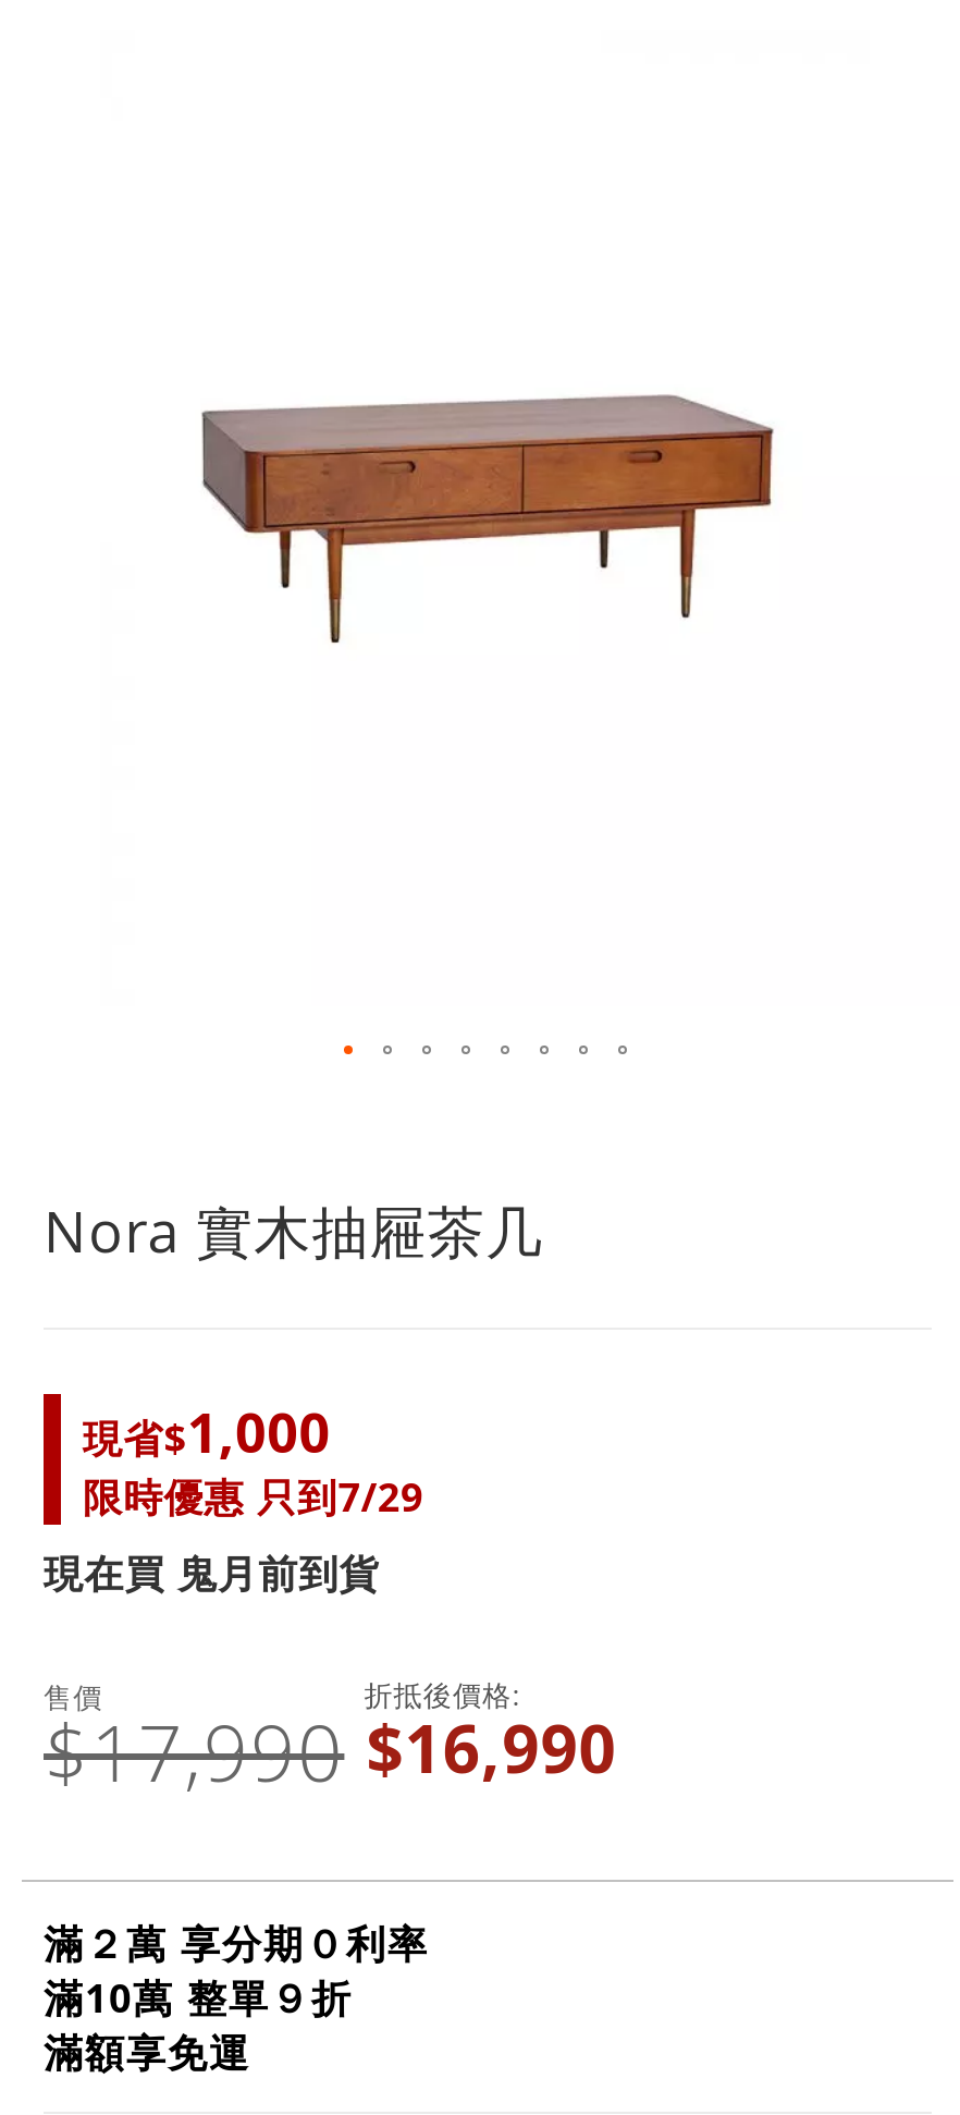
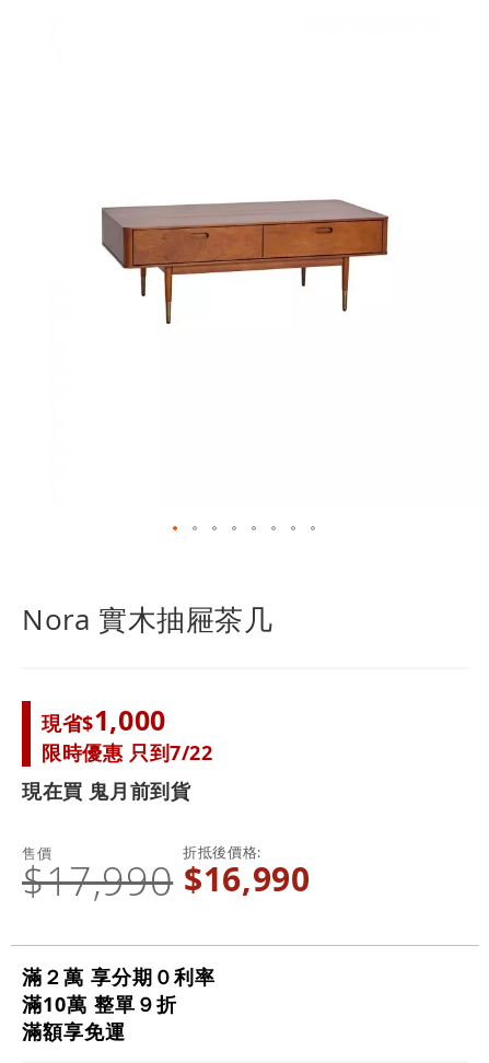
- 限時優惠 只到7/29
+ 限時優惠 只到7/22
